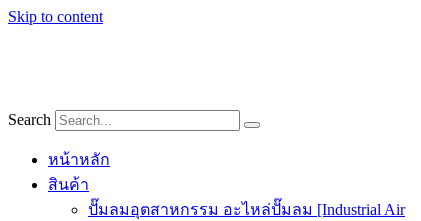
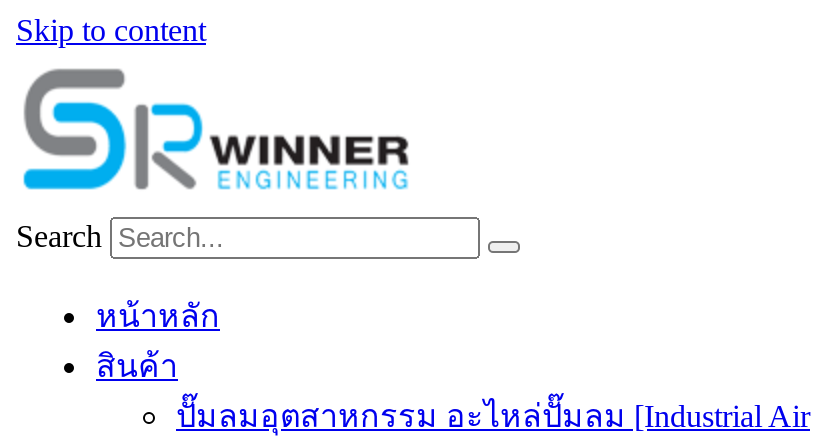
+ [image]
